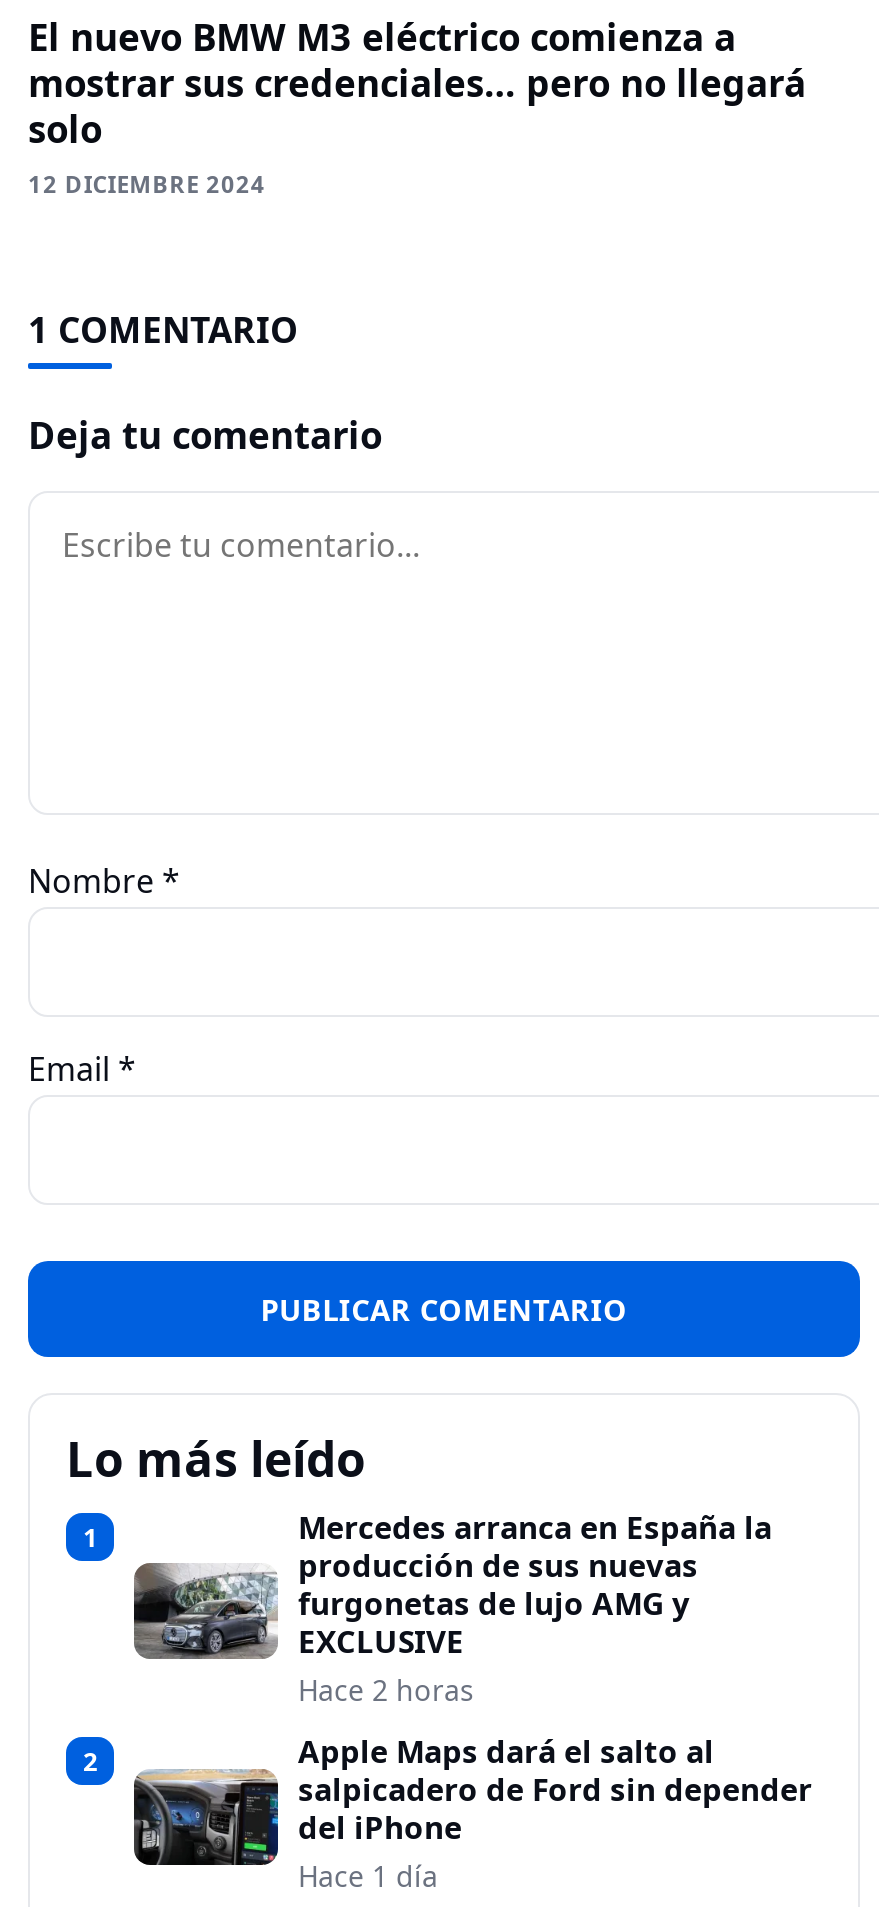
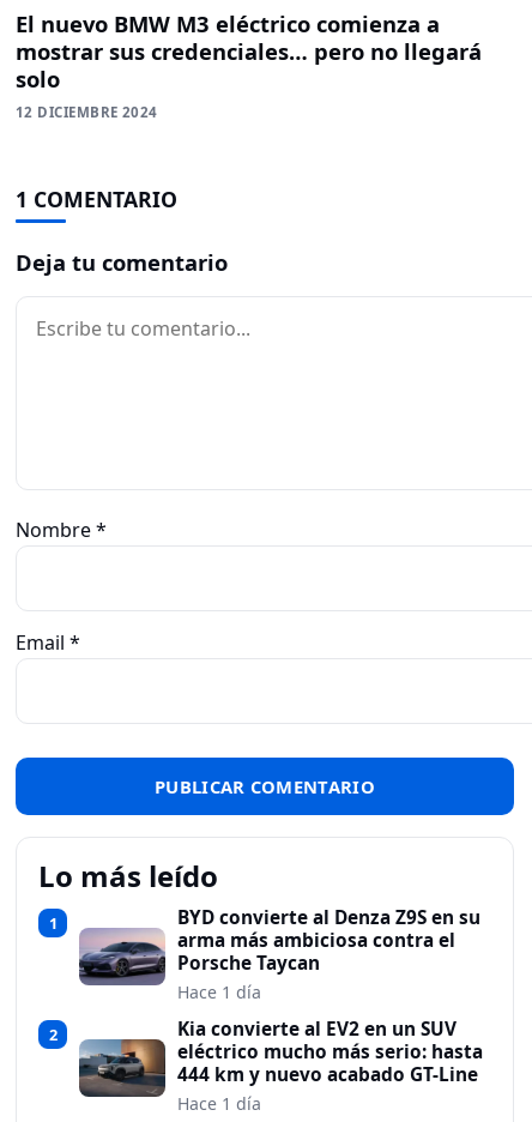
- [image]
- Mercedes arranca en España la
- producción de sus nuevas
- furgonetas de lujo AMG y
- EXCLUSIVE
- Hace 2 horas
+ [image]
+ BYD convierte al Denza Z9S en su
+ arma más ambiciosa contra el
+ Porsche Taycan
+ Hace 1 día

- [image]
- Apple Maps dará el salto al
- salpicadero de Ford sin depender
- del iPhone
+ [image]
+ Kia convierte al EV2 en un SUV
+ eléctrico mucho más serio: hasta
+ 444 km y nuevo acabado GT-Line
